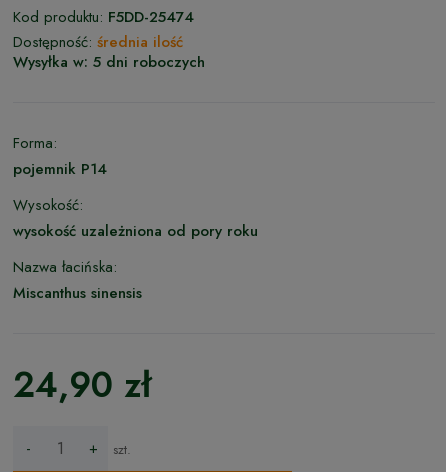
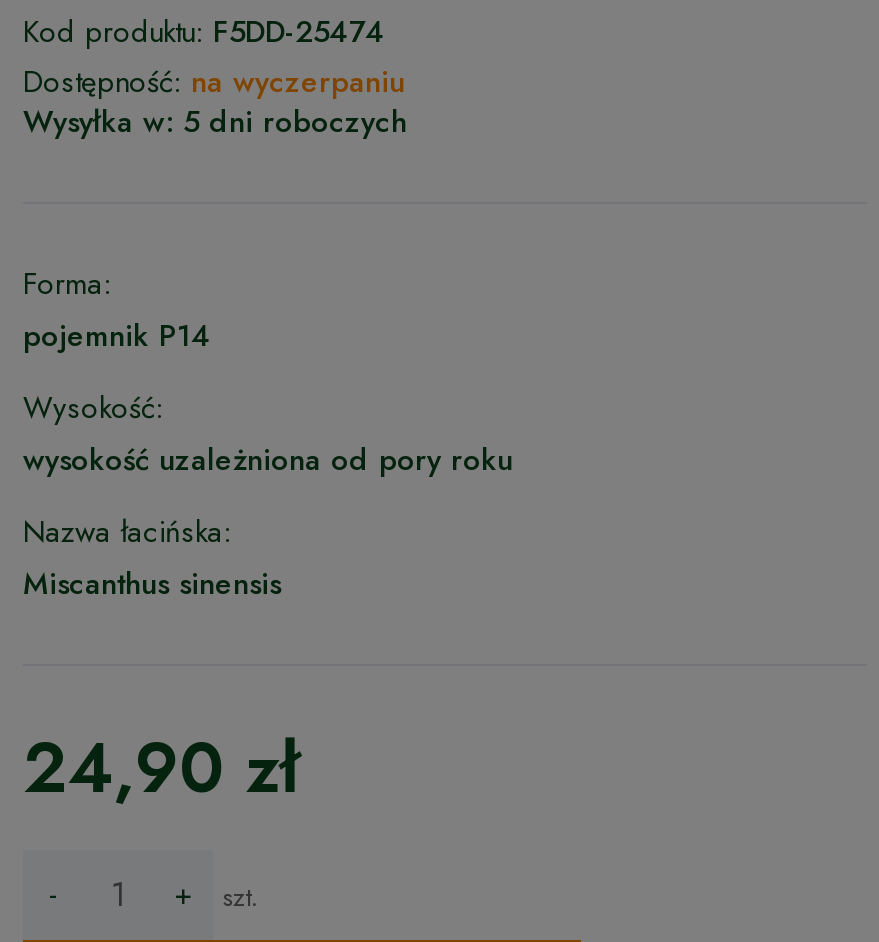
- Dostępność: średnia ilość
+ Dostępność: na wyczerpaniu
